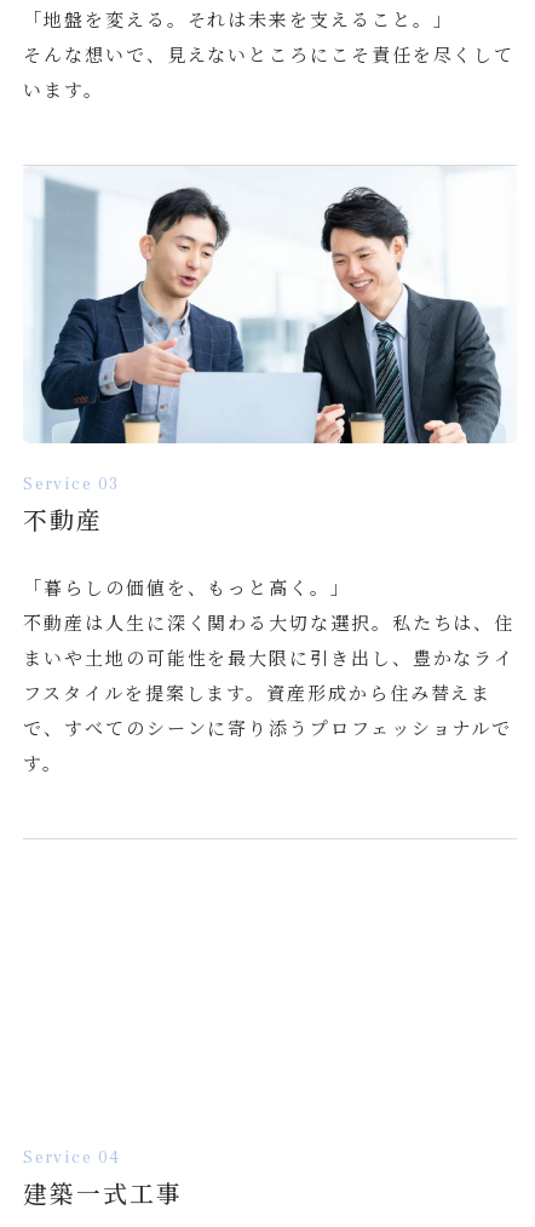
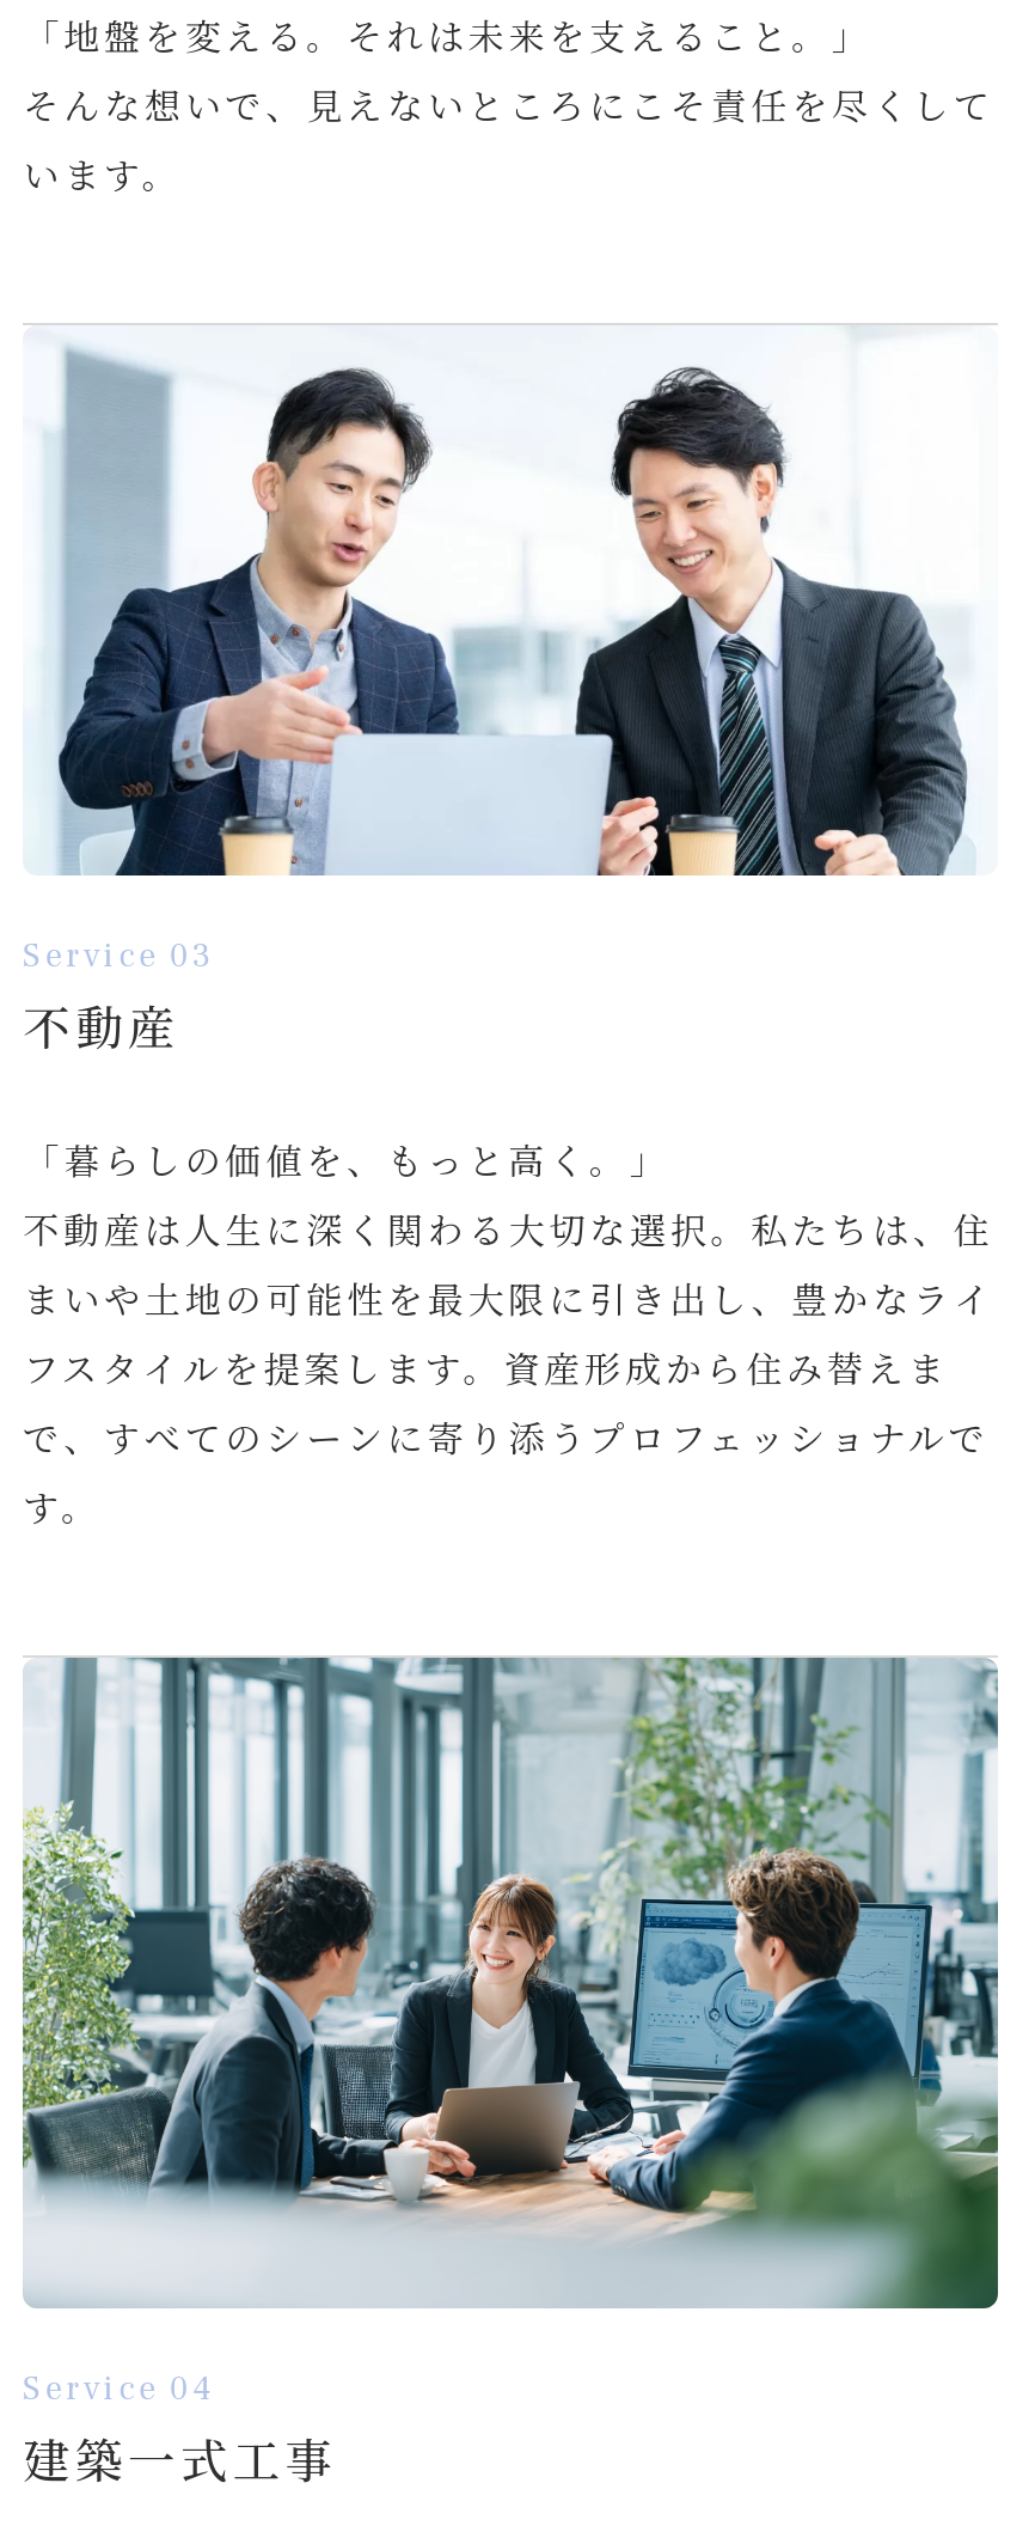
+ [image]
